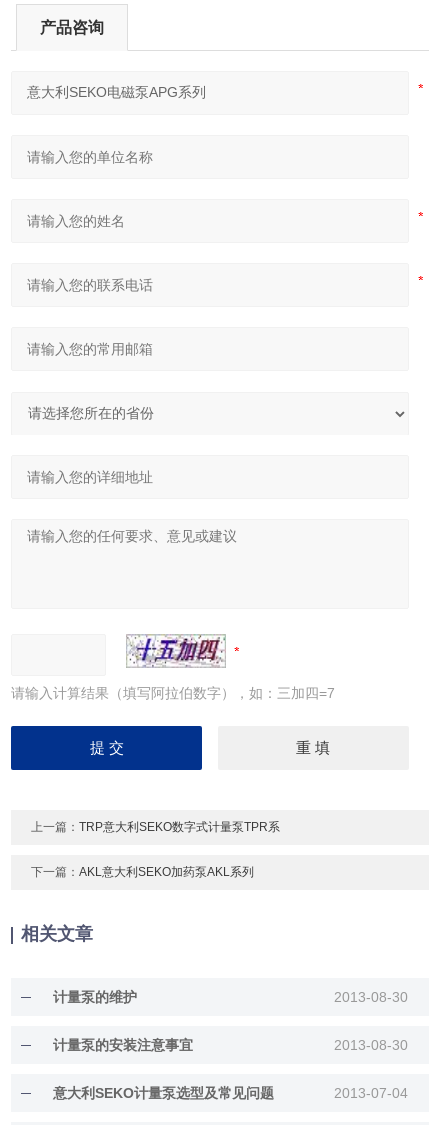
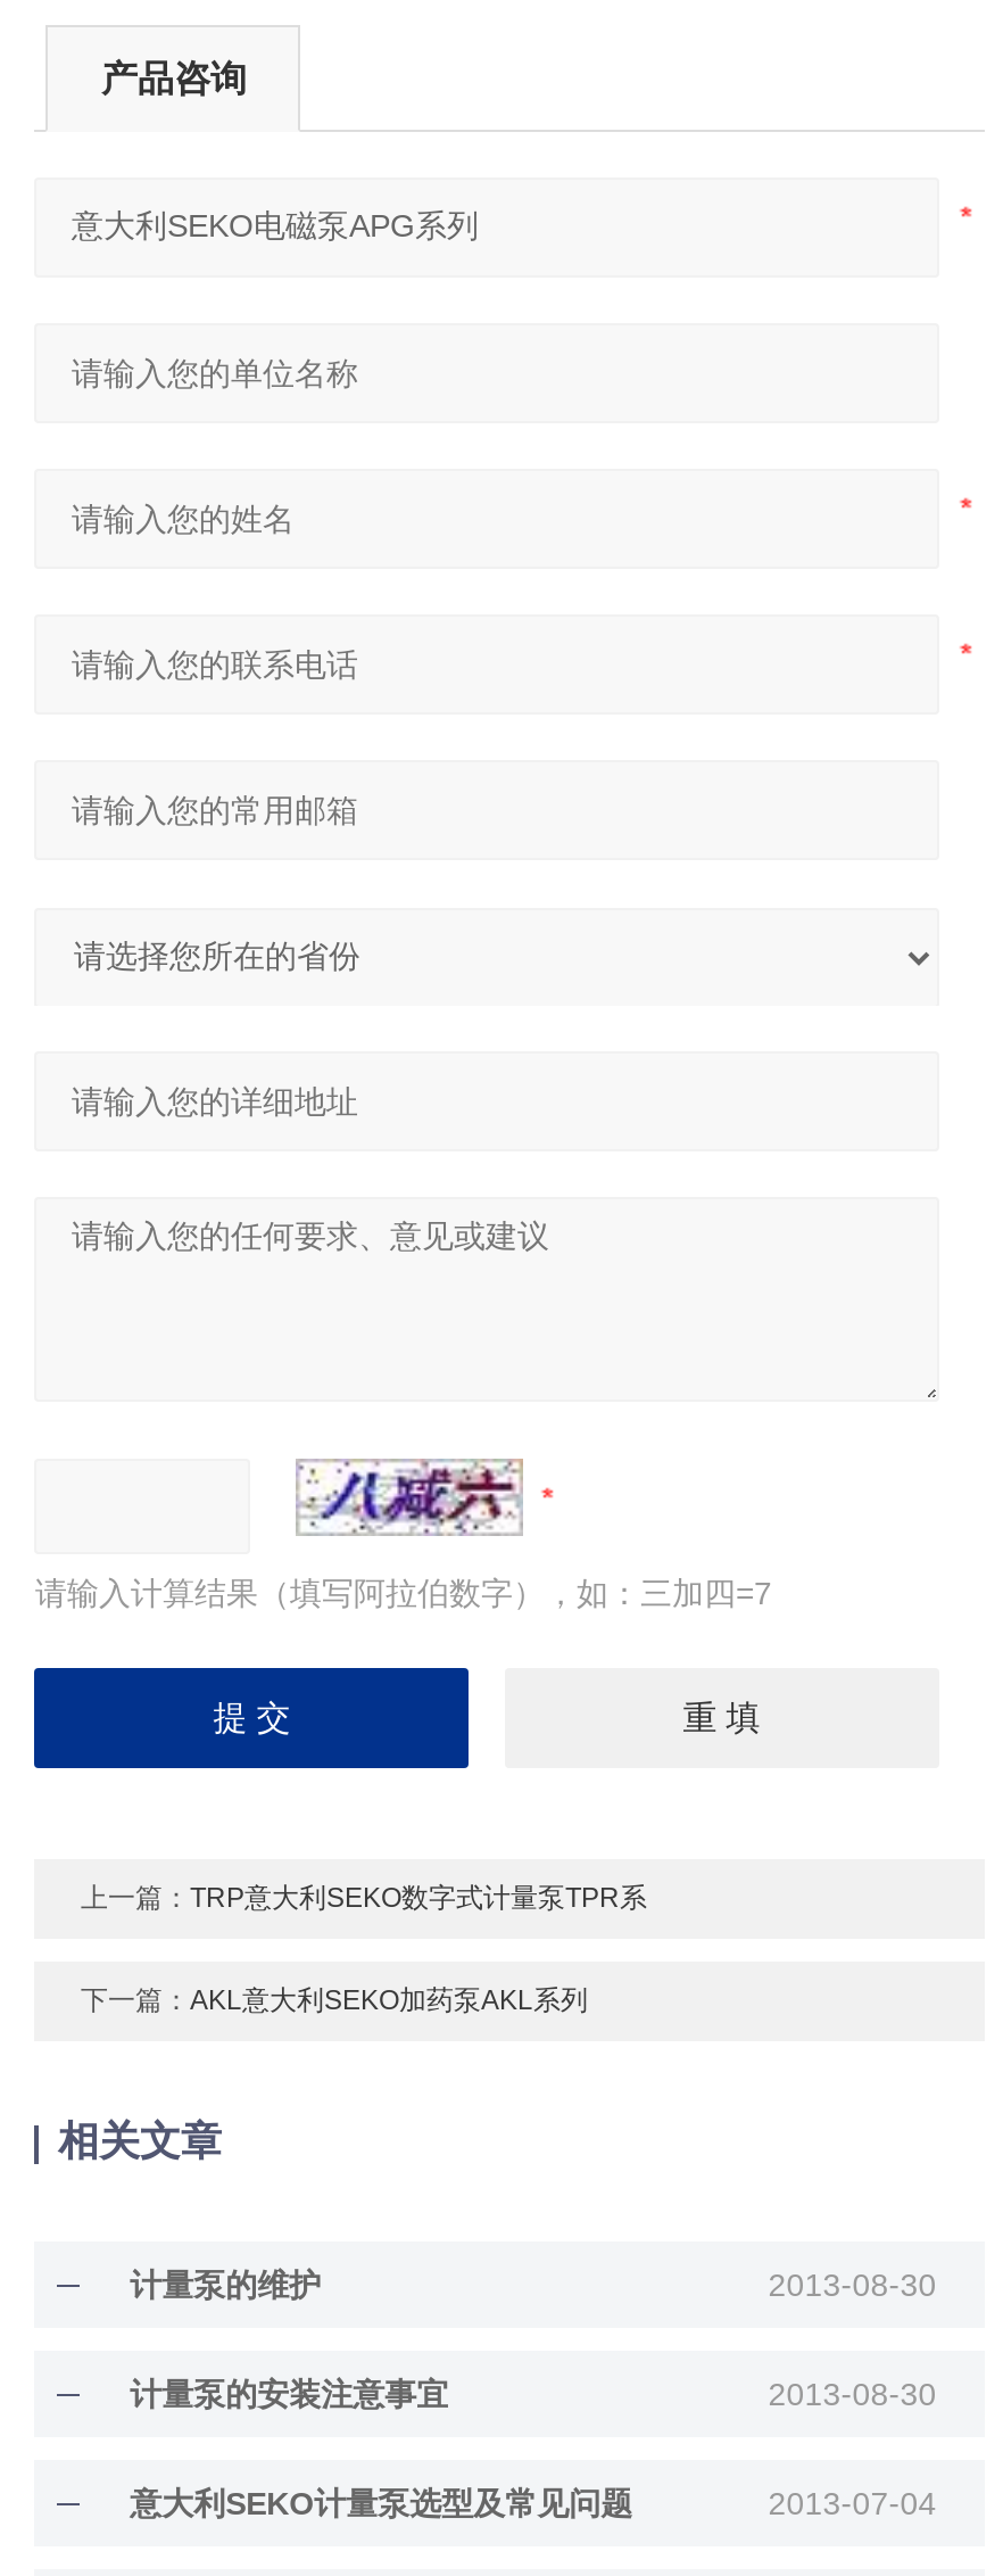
- [image]
+ [image]
